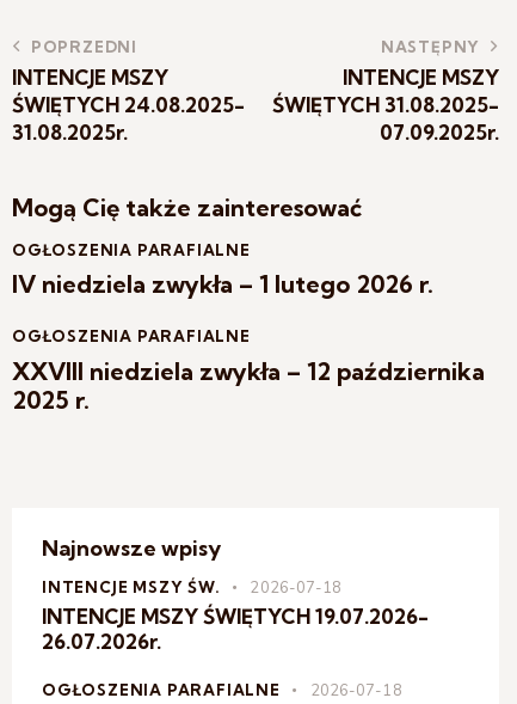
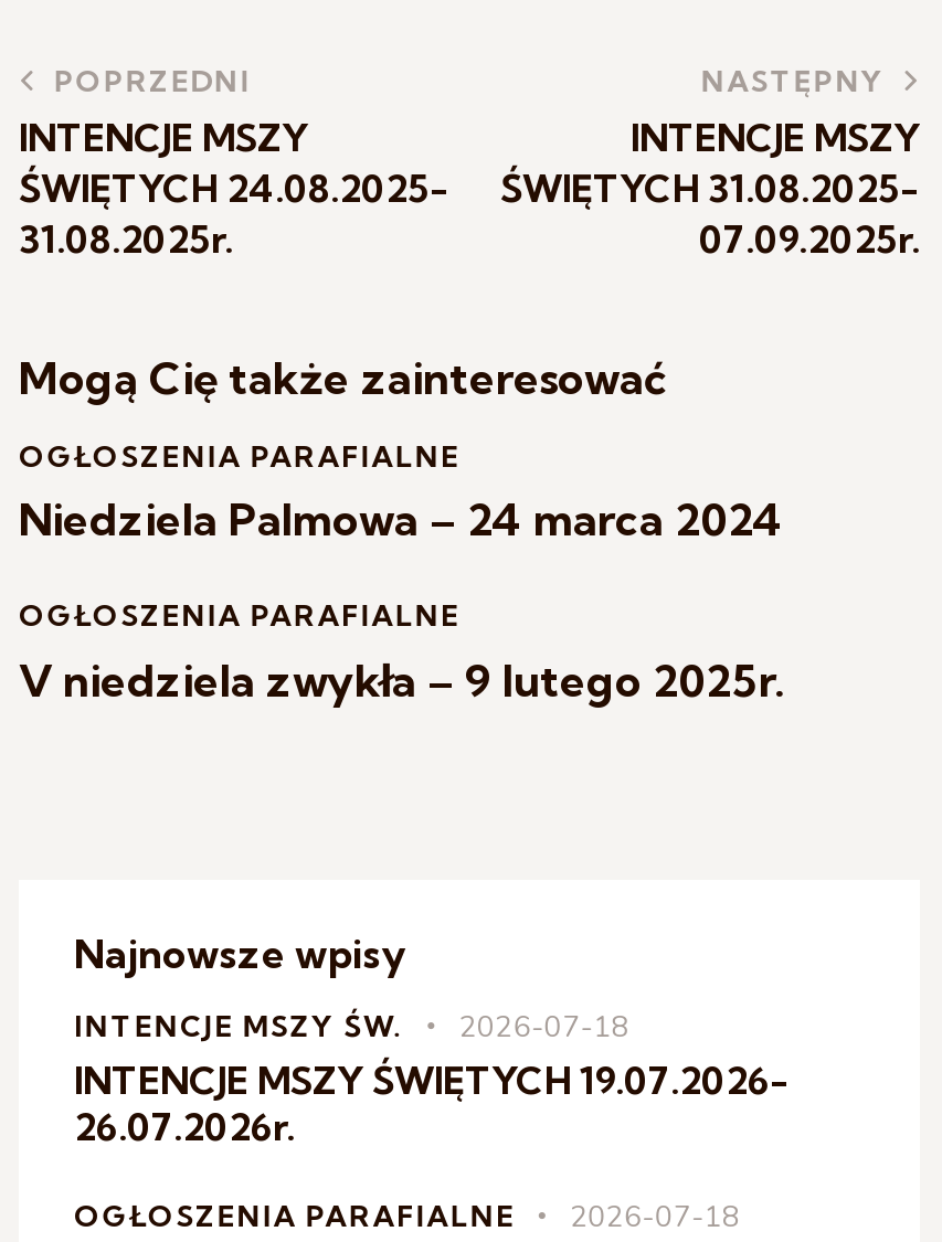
- IV niedziela zwykła – 1 lutego 2026 r.
+ Niedziela Palmowa – 24 marca 2024

- XXVIII niedziela zwykła – 12 października
- 2025 r.
+ V niedziela zwykła – 9 lutego 2025r.
